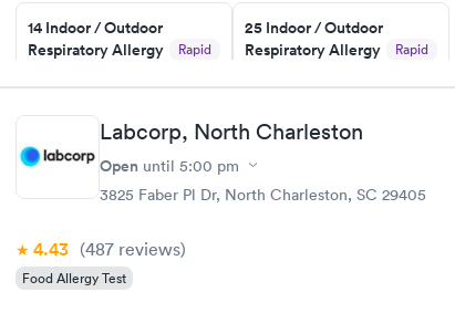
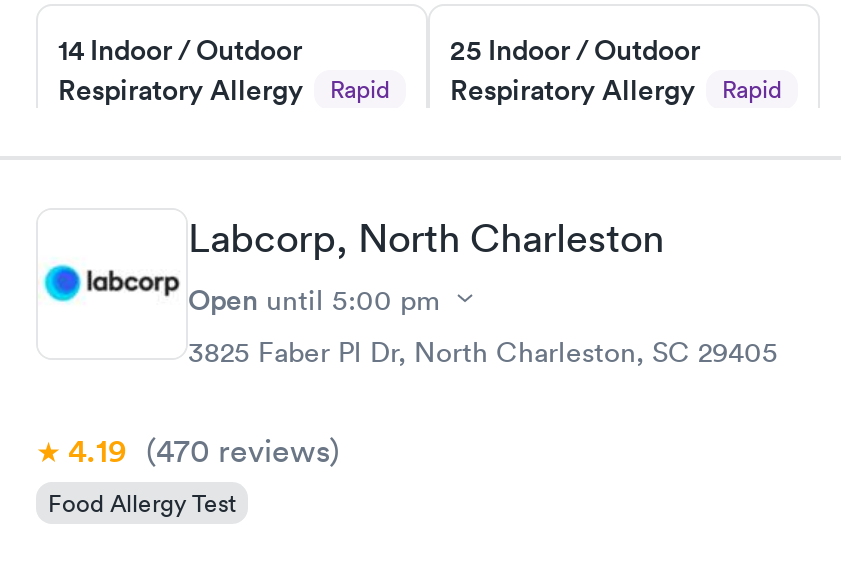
- 4.43 (487 reviews)
+ 4.19 (470 reviews)
